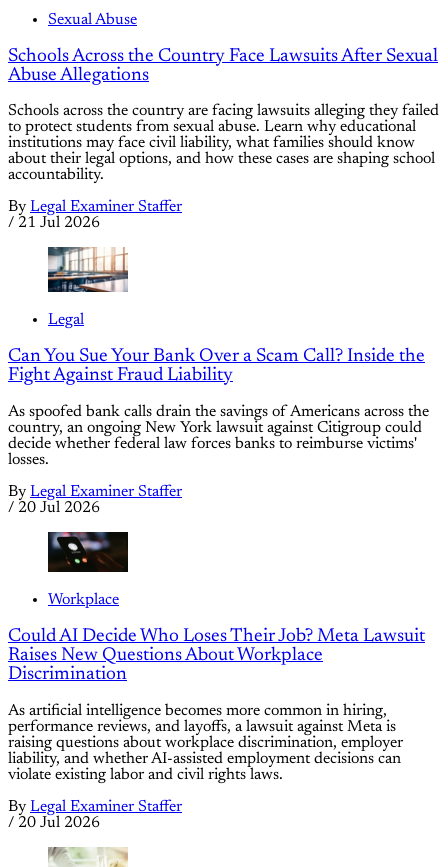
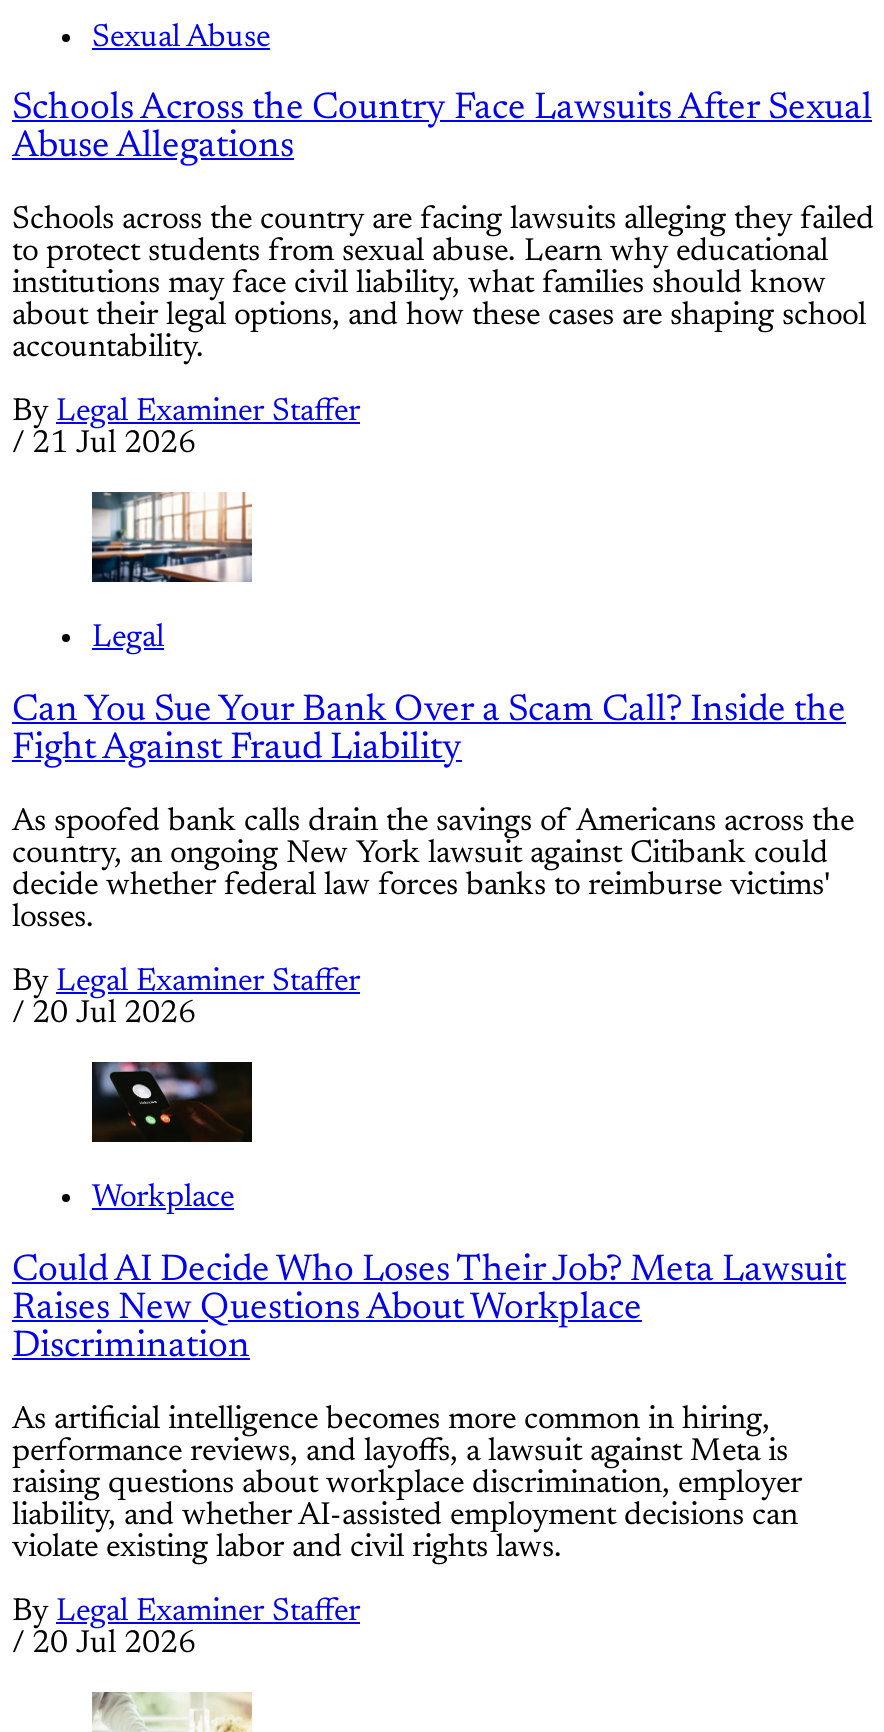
- country, an ongoing New York lawsuit against Citigroup could
+ country, an ongoing New York lawsuit against Citibank could
